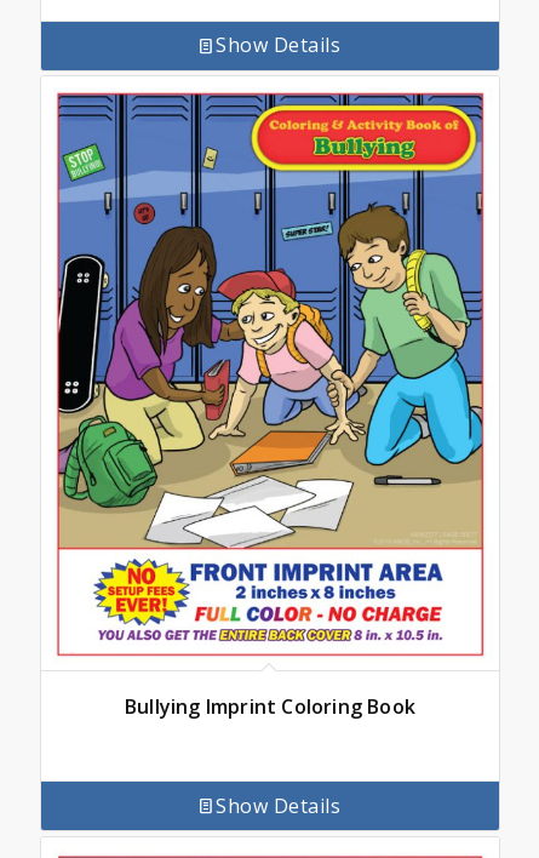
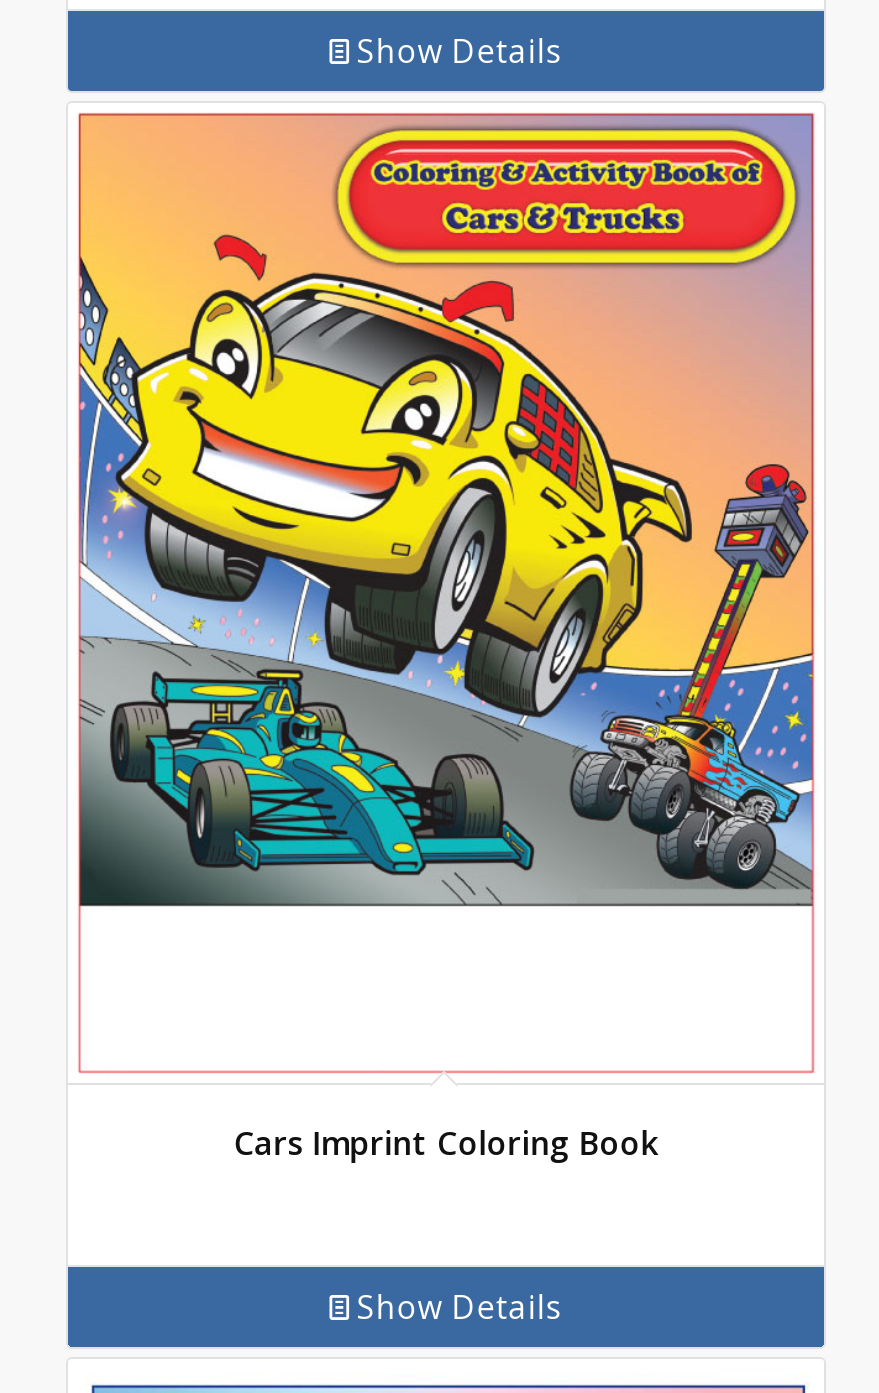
- [image]
- Bullying Imprint Coloring Book
+ [image]
+ Cars Imprint Coloring Book
